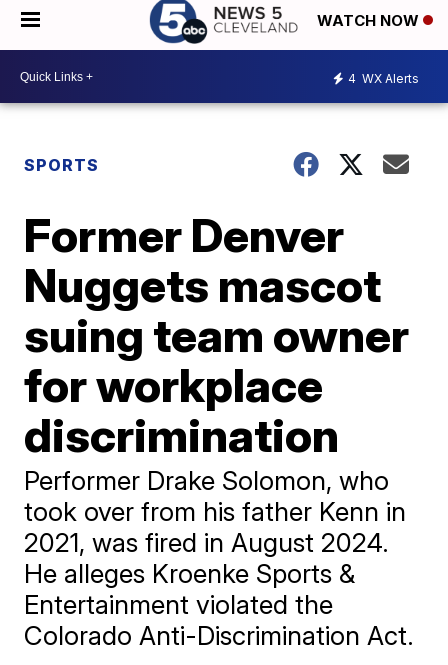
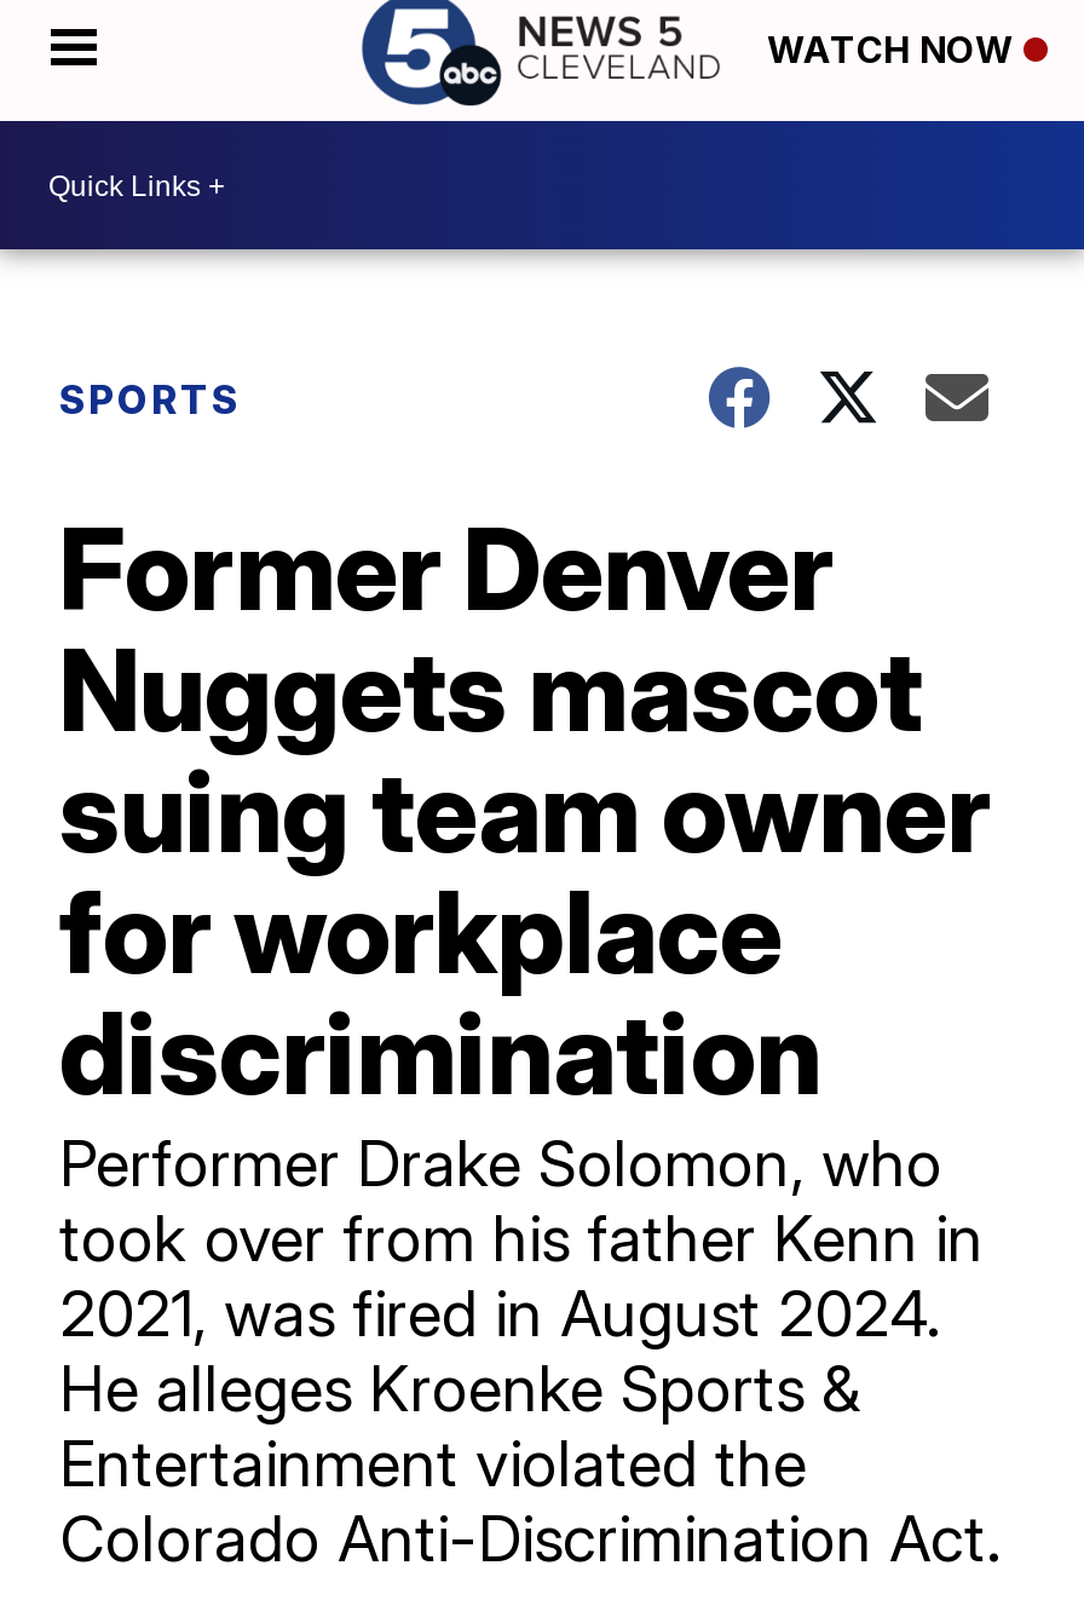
- 4 WX Alerts
